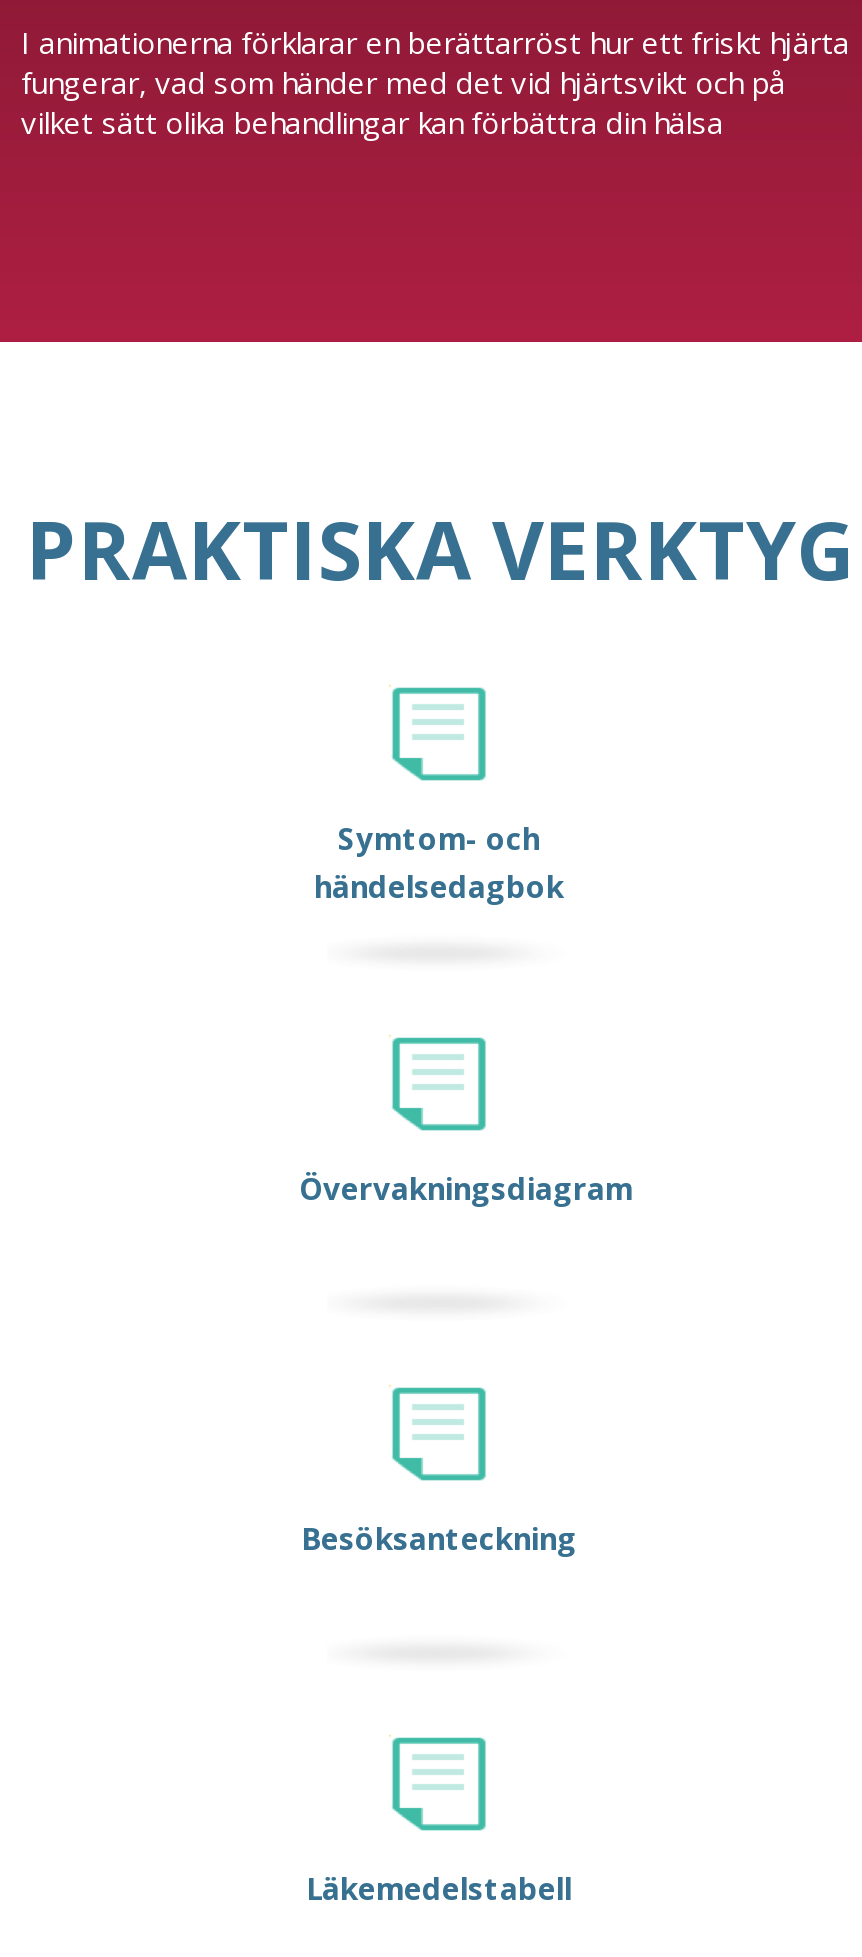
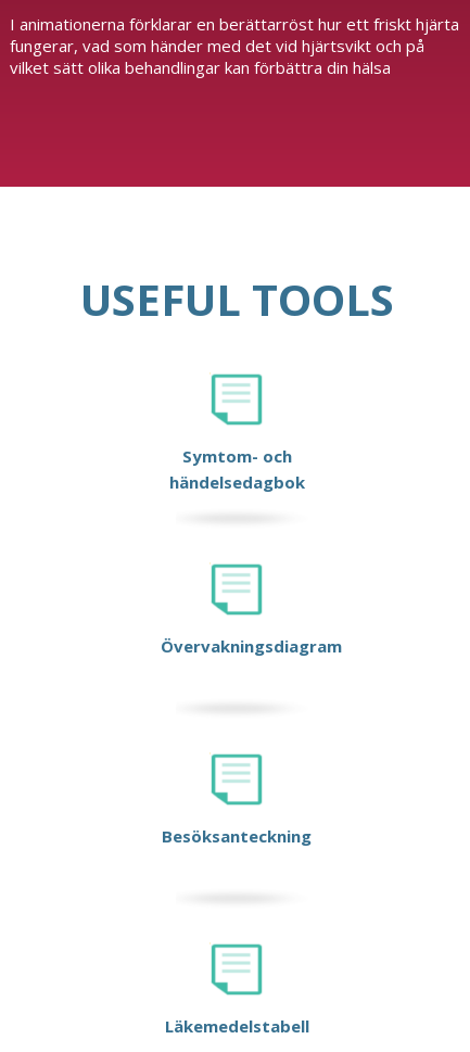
- PRAKTISKA VERKTYG
+ USEFUL TOOLS
